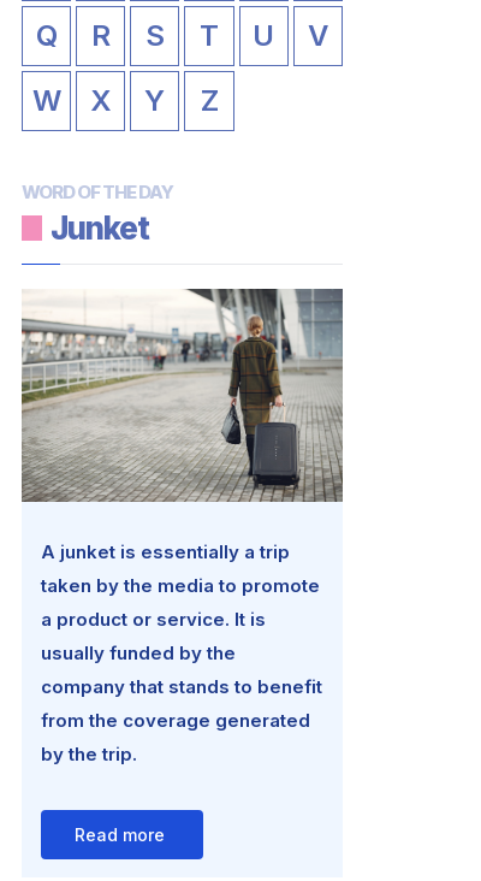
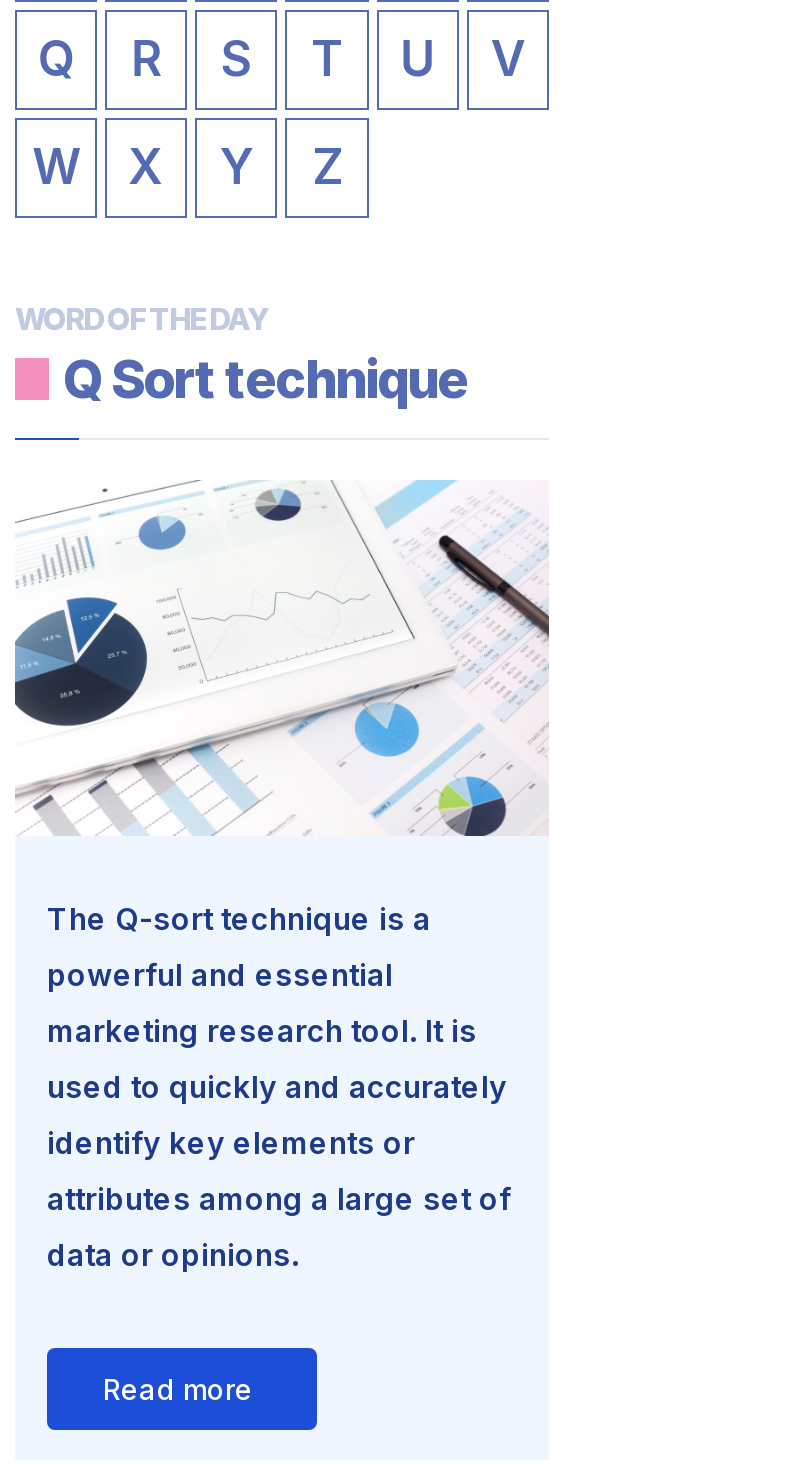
- Junket
+ Q Sort technique

- [image]
- A junket is essentially a trip
+ [image]
+ The Q-sort technique is a

- taken by the media to promote
+ powerful and essential

- a product or service. It is
+ marketing research tool. It is

- usually funded by the
+ used to quickly and accurately

- company that stands to benefit
+ identify key elements or

- from the coverage generated
+ attributes among a large set of

- by the trip.
+ data or opinions.
